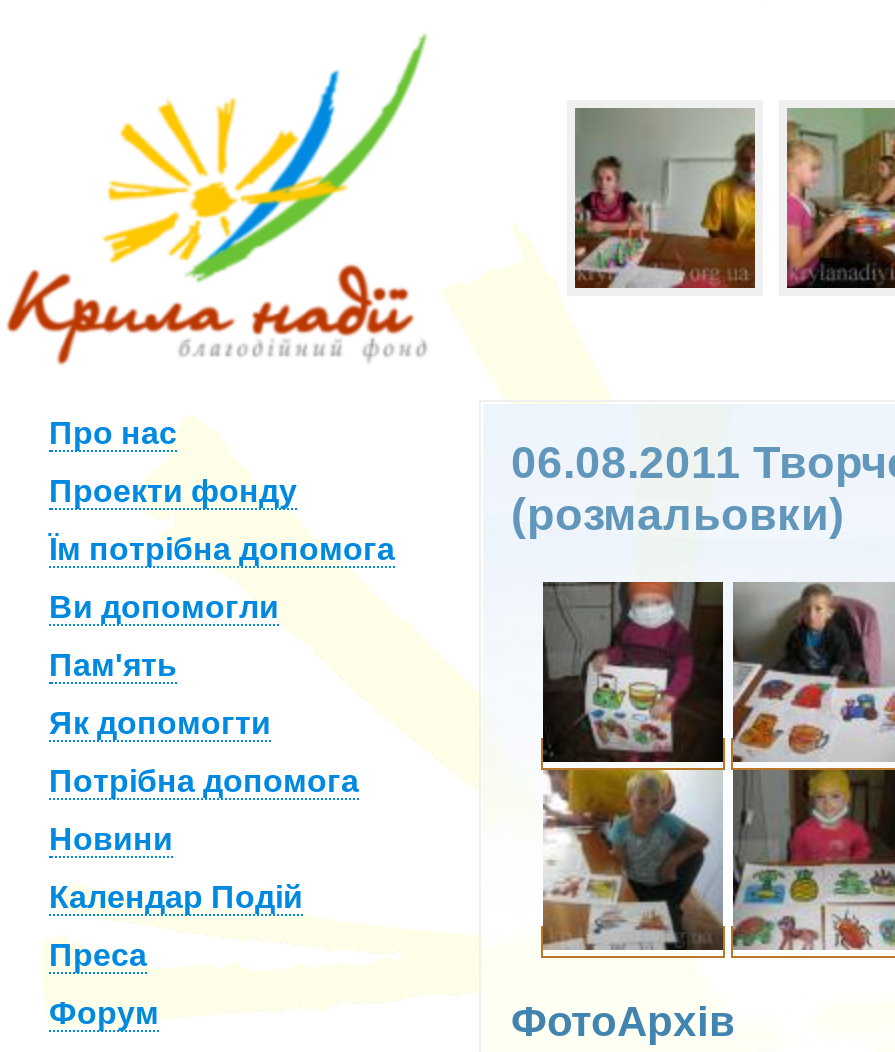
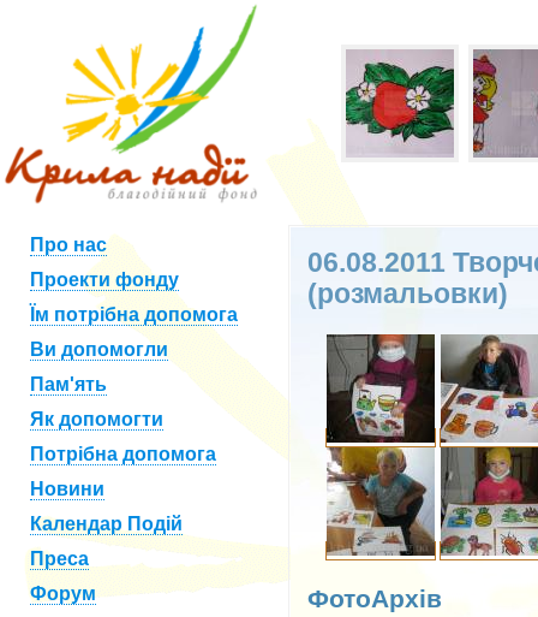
- [image]
+ [image]

- [image]
+ [image]
